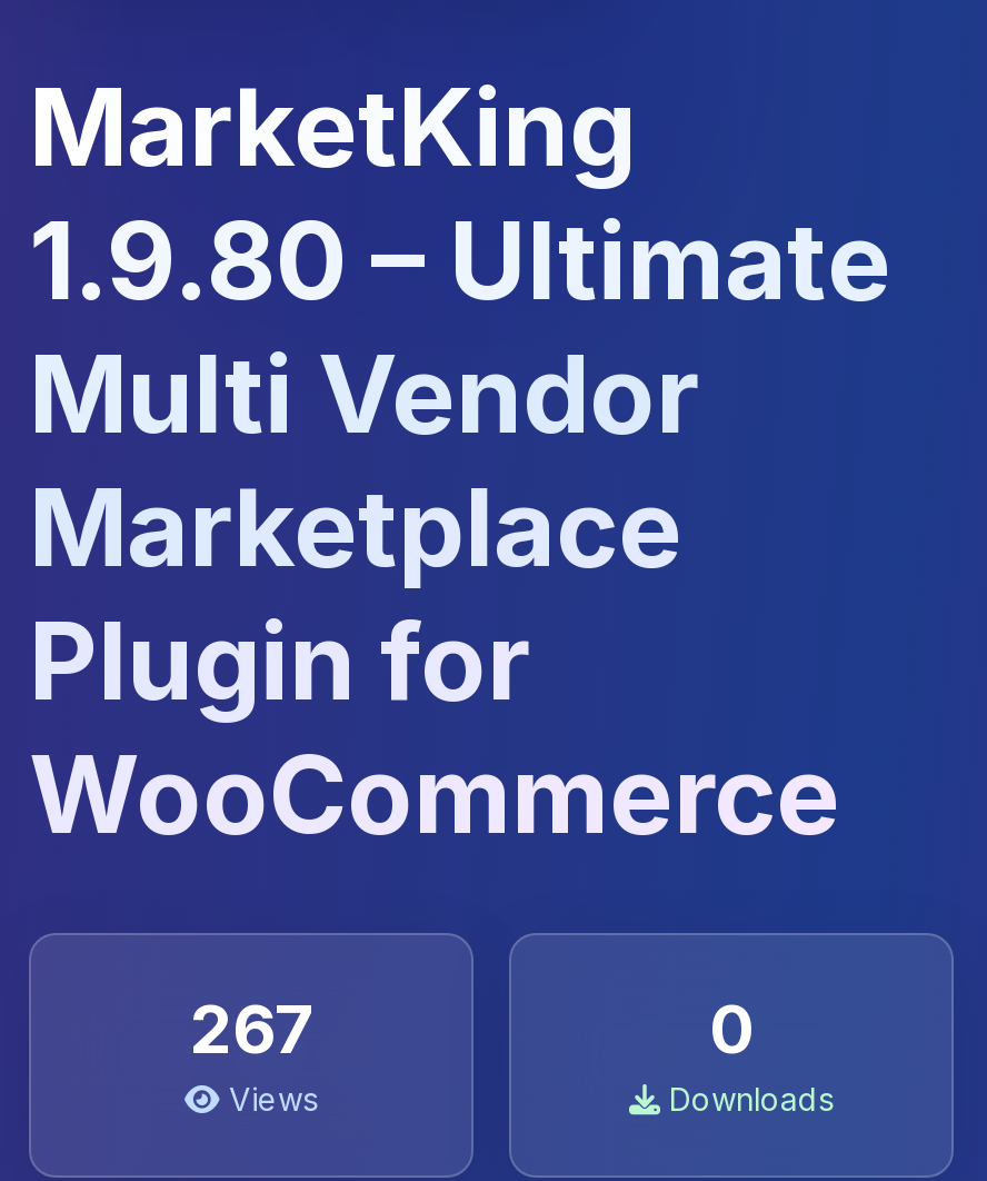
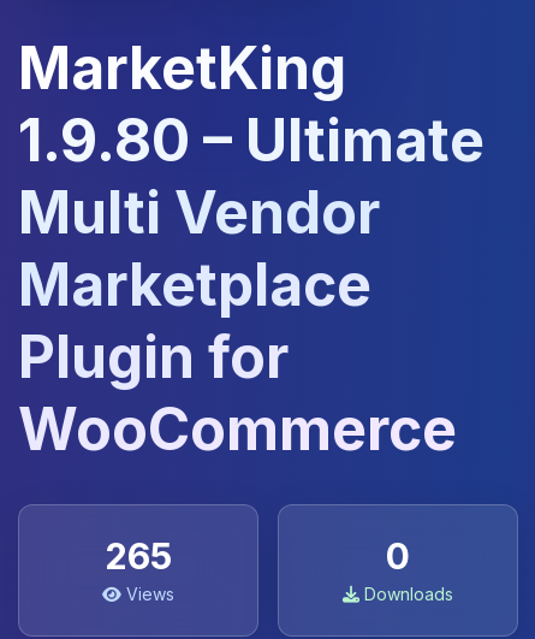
- 267
+ 265
